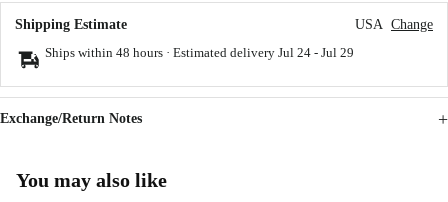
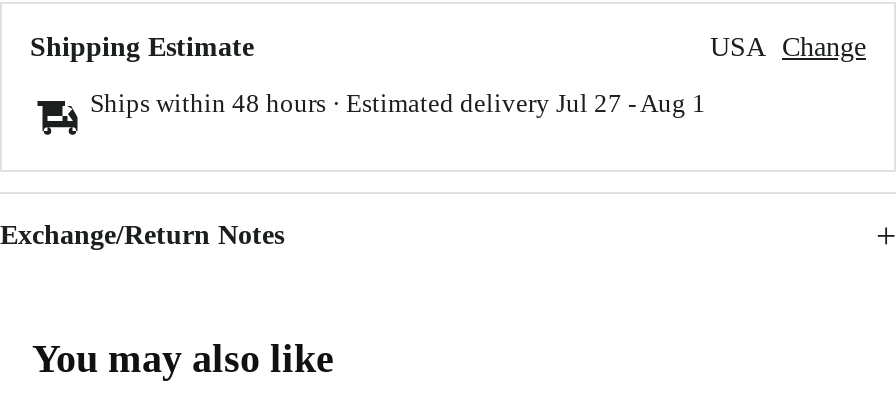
- Ships within 48 hours · Estimated delivery Jul 24 - Jul 29
+ Ships within 48 hours · Estimated delivery Jul 27 - Aug 1
